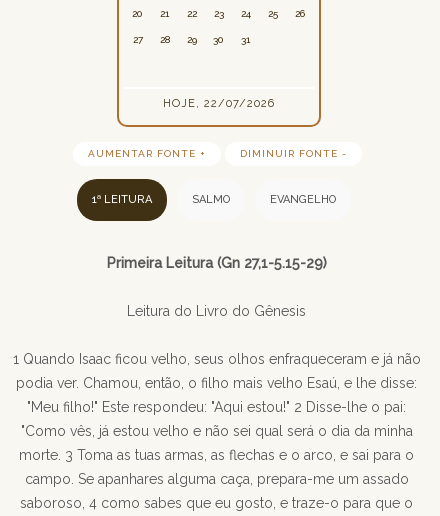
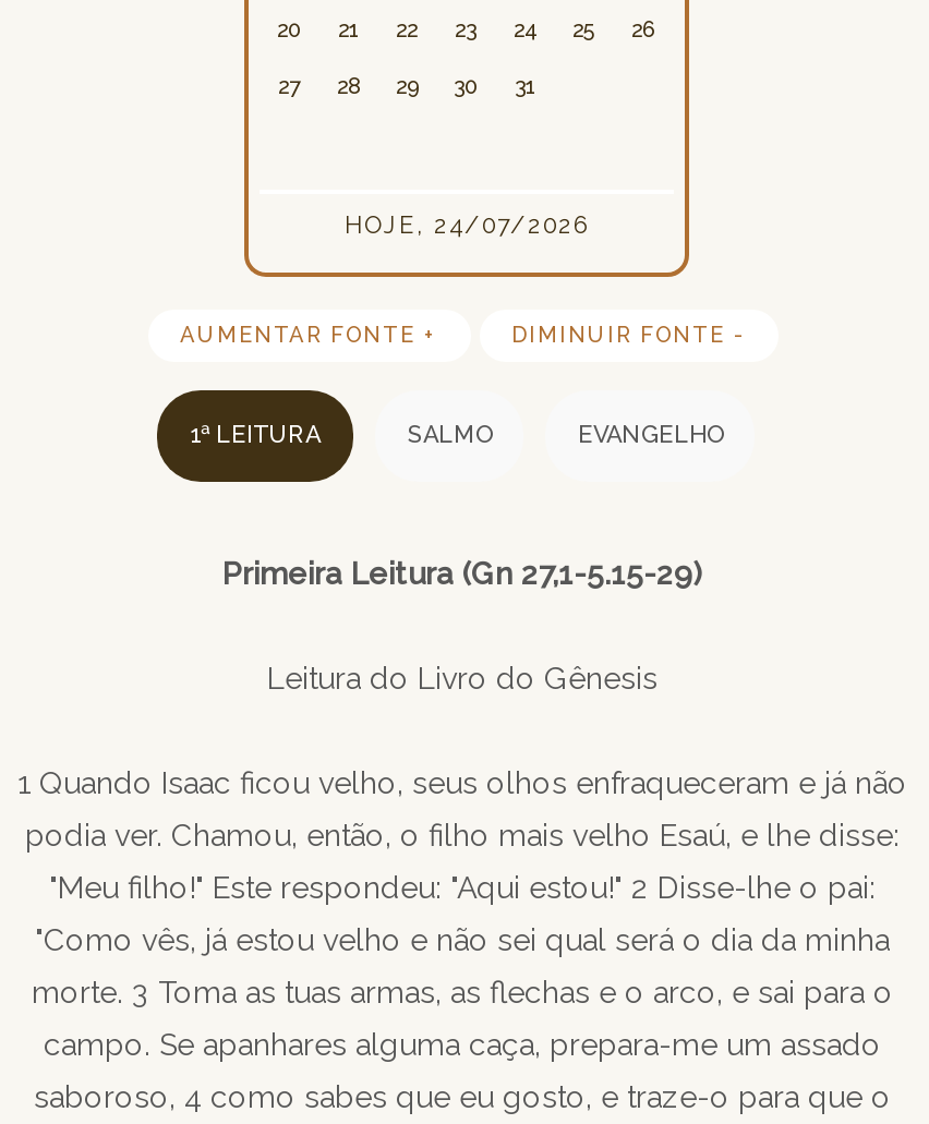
- HOJE, 22/07/2026
+ HOJE, 24/07/2026
